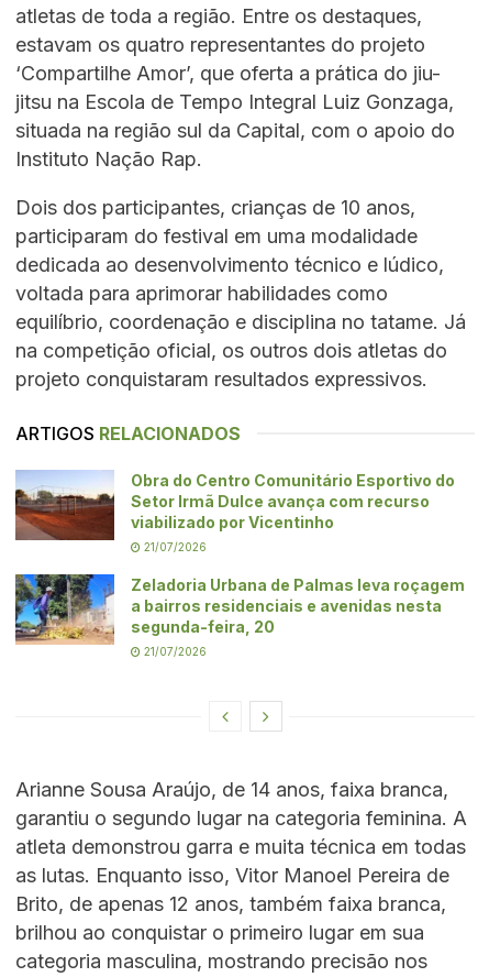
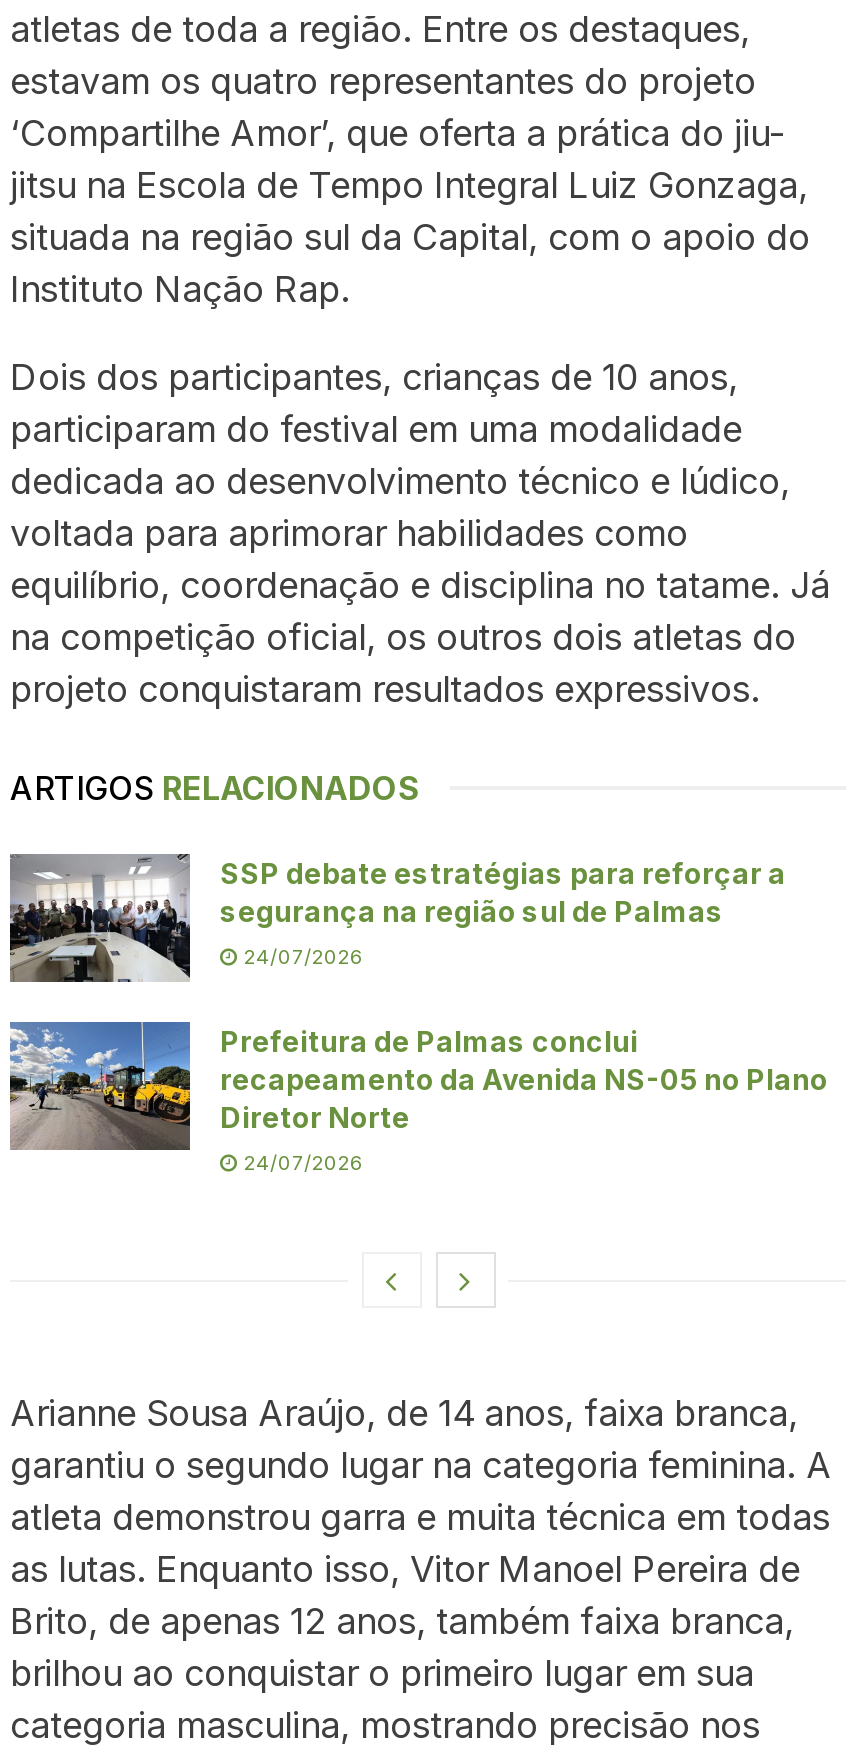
- [image]
- Obra do Centro Comunitário Esportivo do
- Setor Irmã Dulce avança com recurso
- viabilizado por Vicentinho
+ [image]
+ SSP debate estratégias para reforçar a
+ segurança na região sul de Palmas

- 21/07/2026
+ 24/07/2026

- [image]
- Zeladoria Urbana de Palmas leva roçagem
- a bairros residenciais e avenidas nesta
- segunda-feira, 20
+ [image]
+ Prefeitura de Palmas conclui
+ recapeamento da Avenida NS-05 no Plano
+ Diretor Norte

- 21/07/2026
+ 24/07/2026
